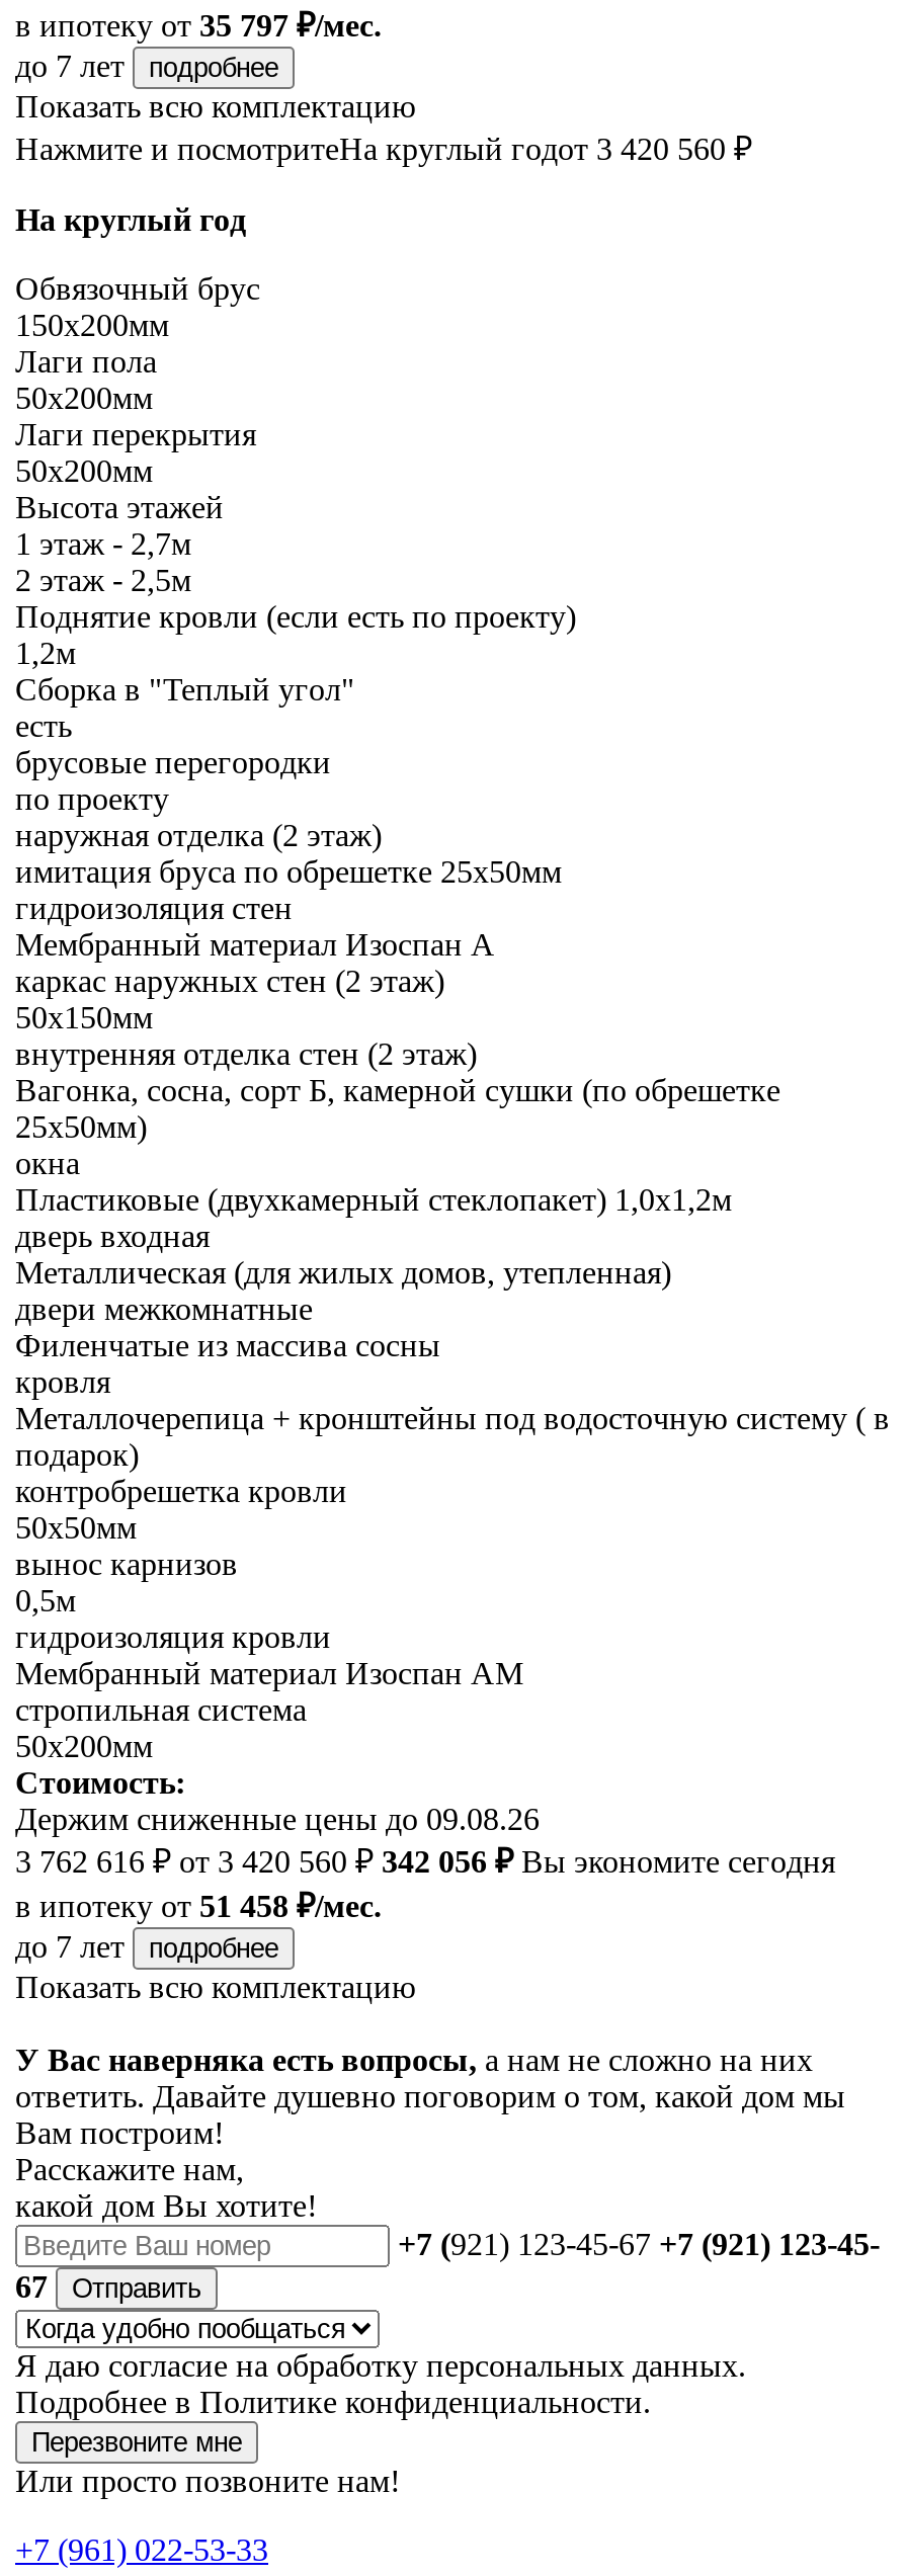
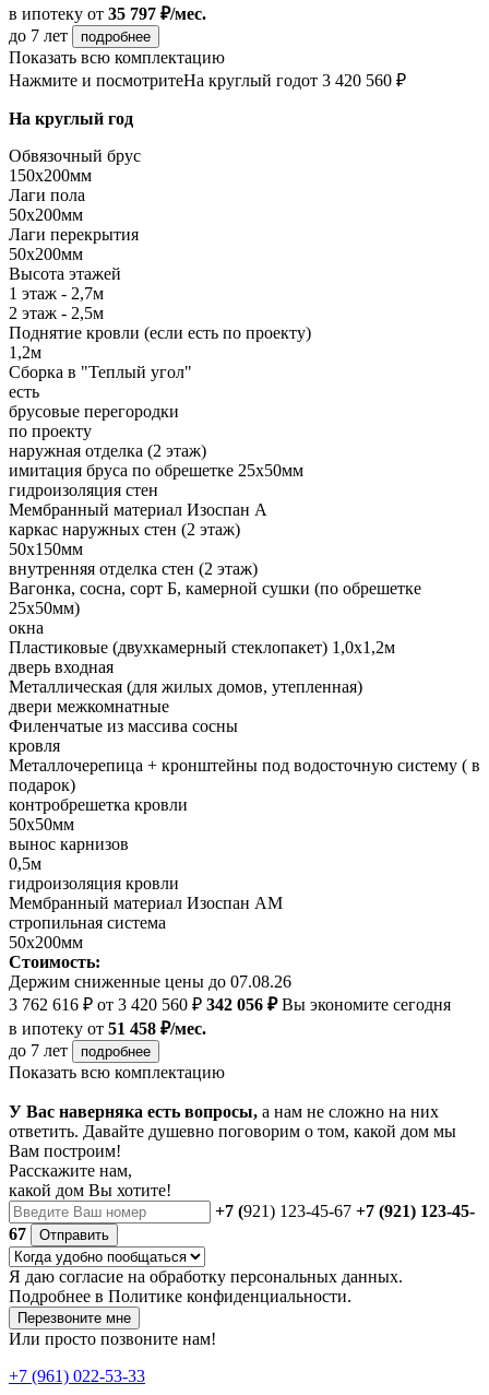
- Держим сниженные цены до 09.08.26
+ Держим сниженные цены до 07.08.26
